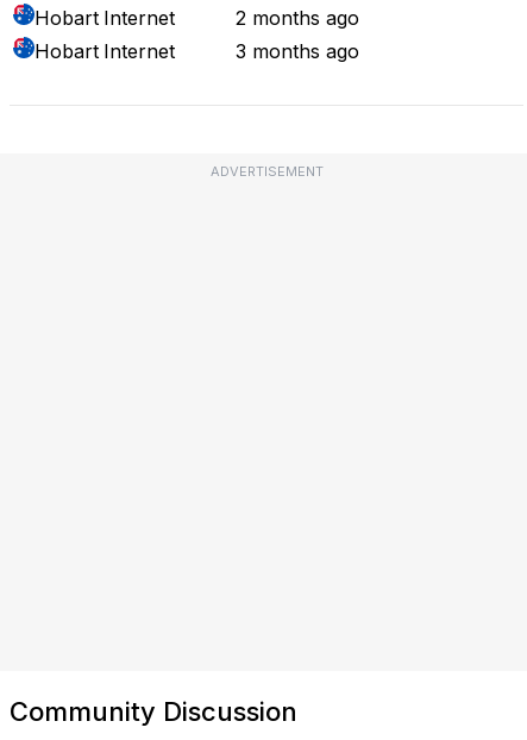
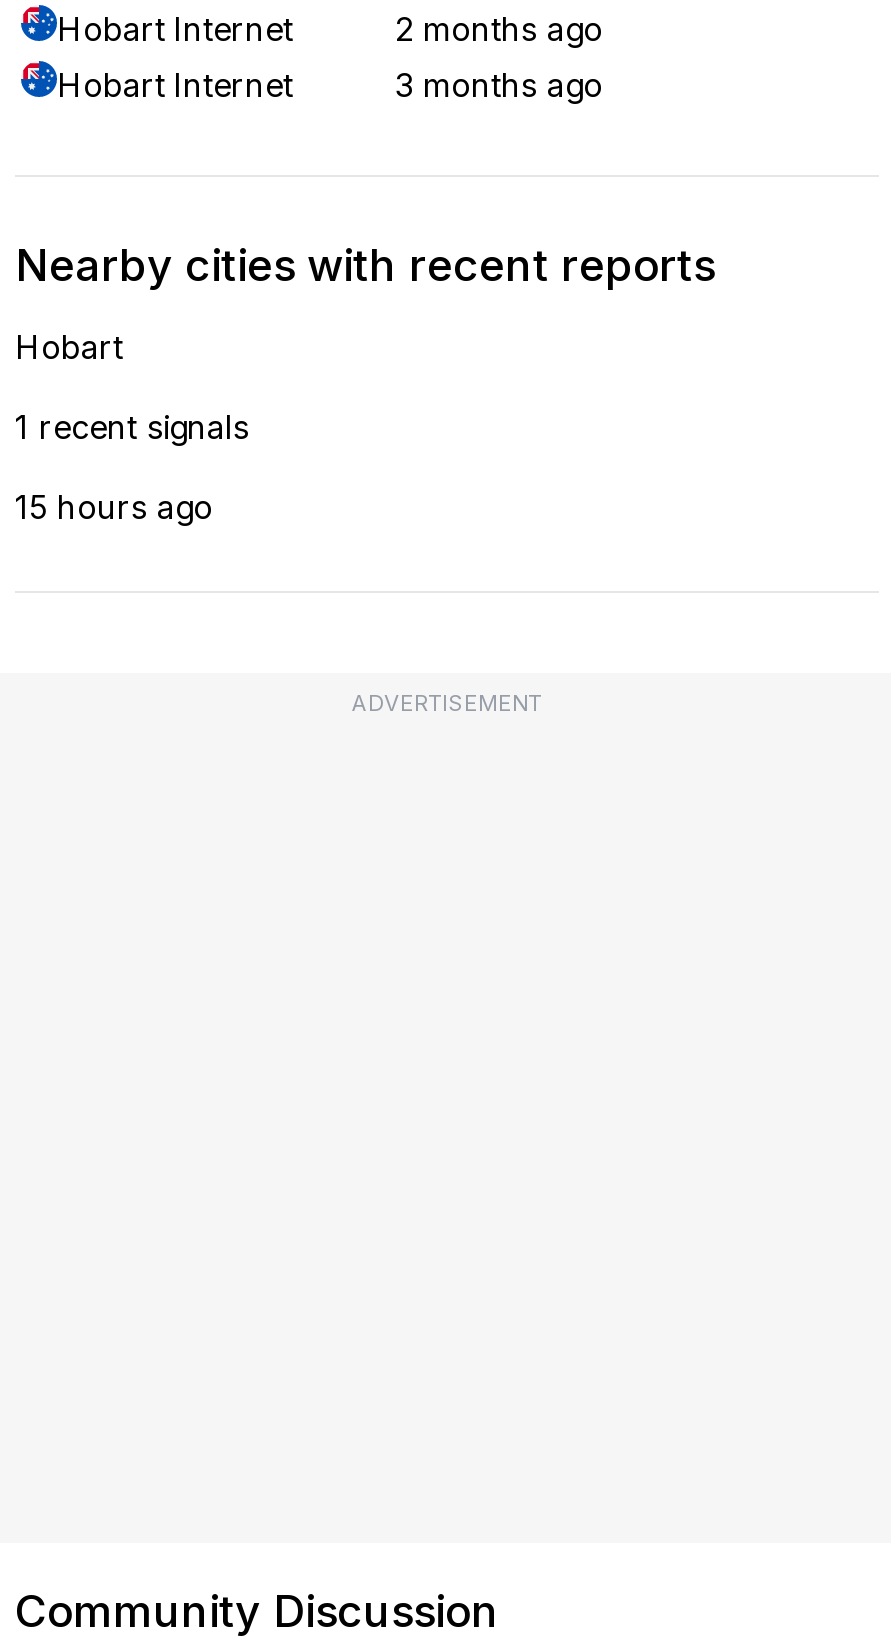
+ Nearby cities with recent reports
+ Hobart
+ 1 recent signals
+ 15 hours ago
